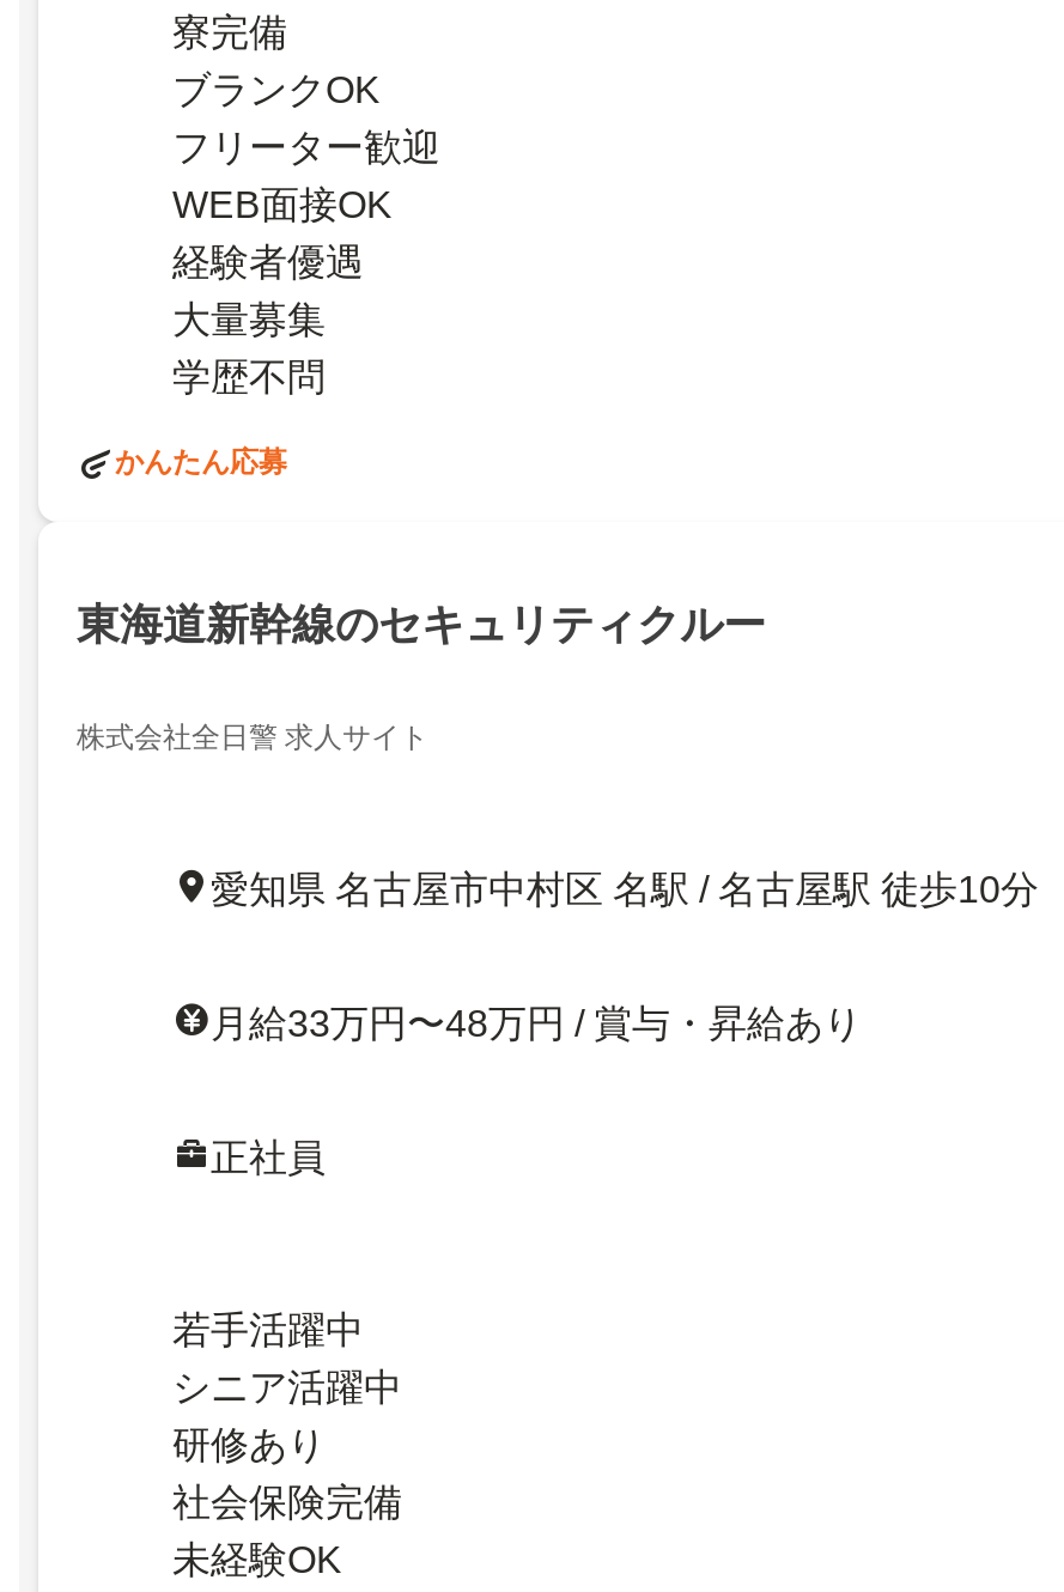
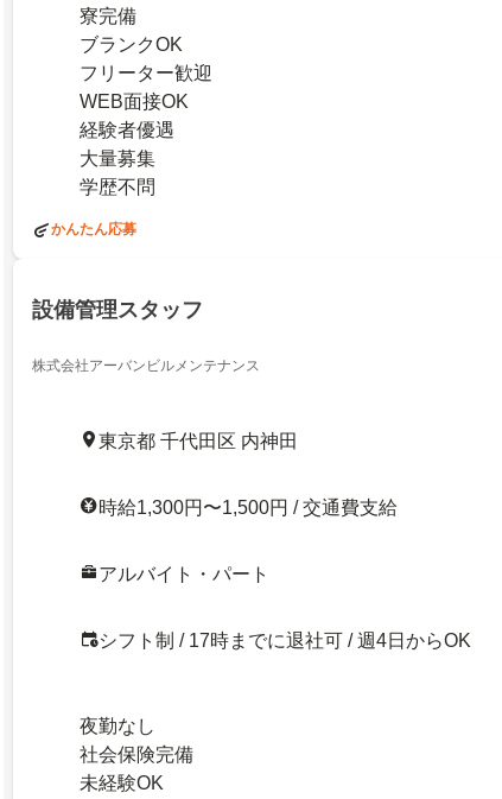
- 東海道新幹線のセキュリティクルー
- 株式会社全日警 求人サイト
+ 設備管理スタッフ
+ 株式会社アーバンビルメンテナンス

- 愛知県 名古屋市中村区 名駅 / 名古屋駅 徒歩10分
- 月給33万円〜48万円 / 賞与・昇給あり
- 正社員
+ 東京都 千代田区 内神田
+ 時給1,300円〜1,500円 / 交通費支給
+ アルバイト・パート
+ シフト制 / 17時までに退社可 / 週4日からOK

- 若手活躍中
- シニア活躍中
- 研修あり
+ 夜勤なし
